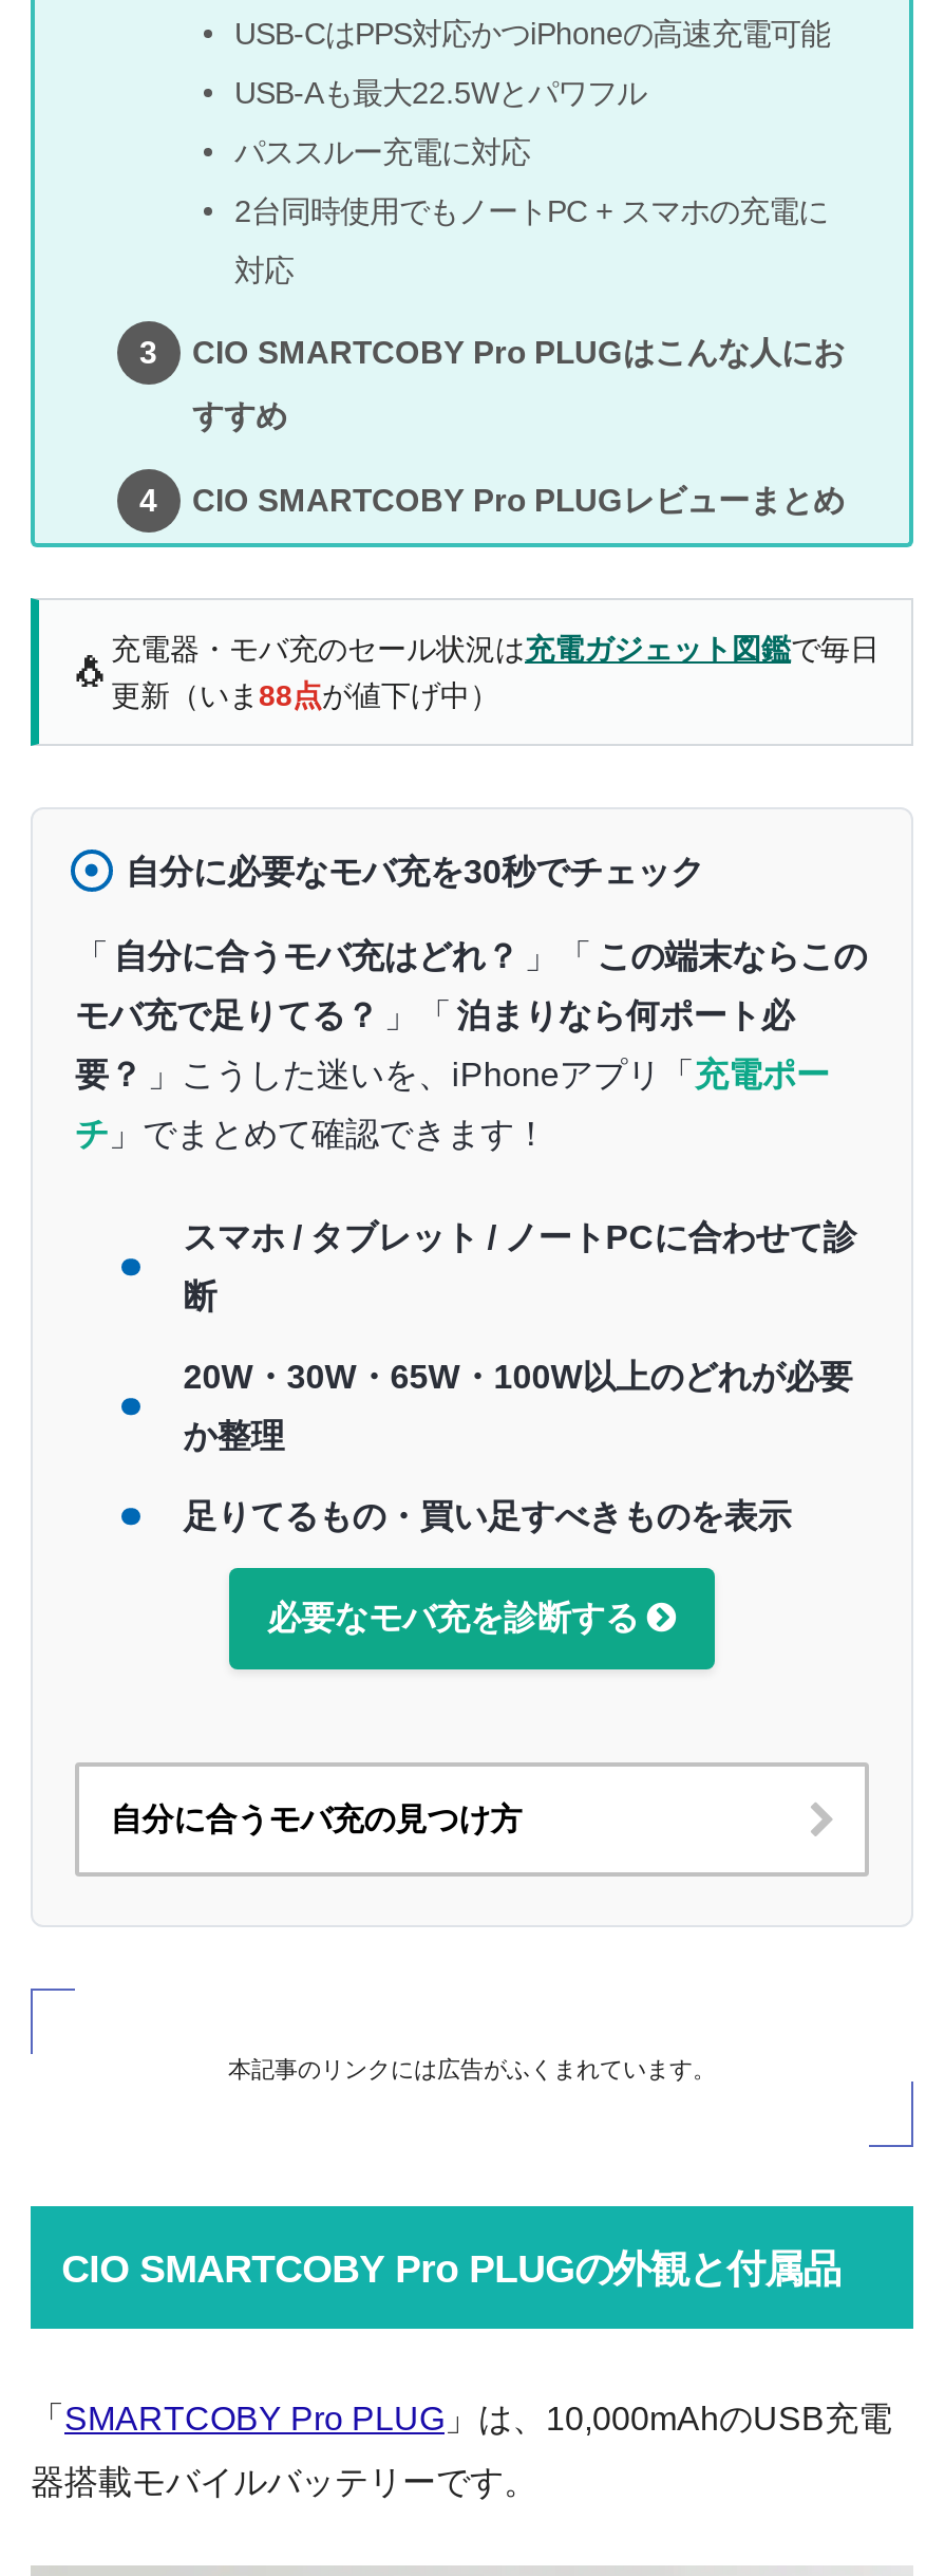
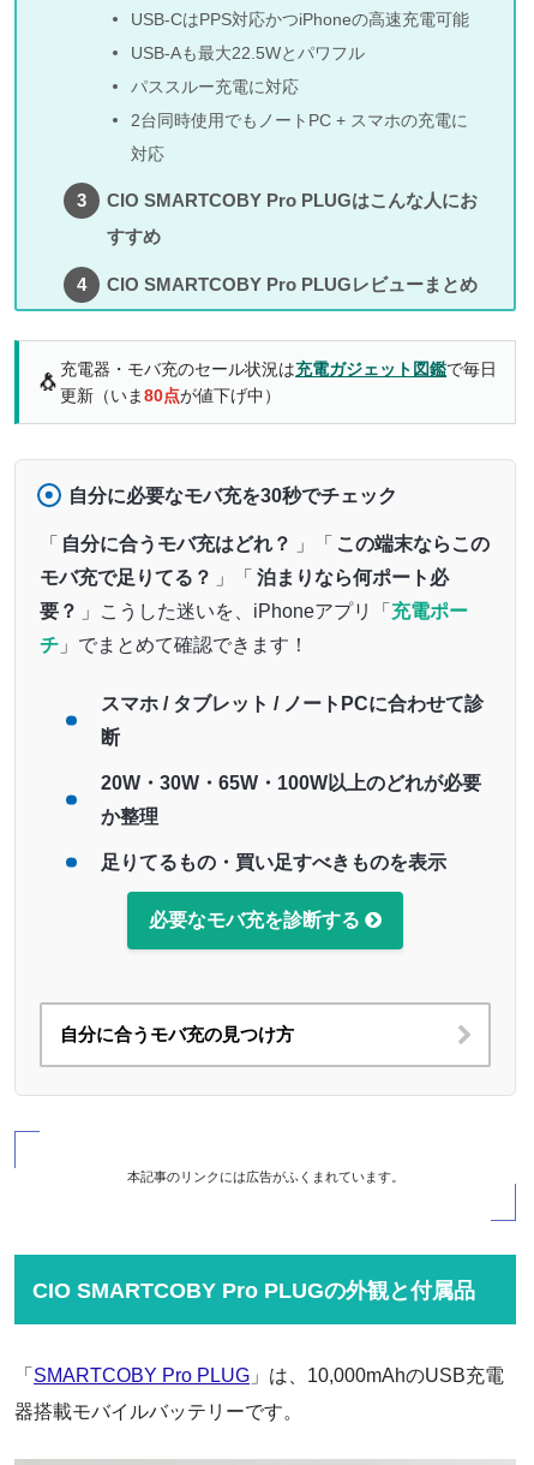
- 更新（いま88点が値下げ中）
+ 更新（いま80点が値下げ中）
